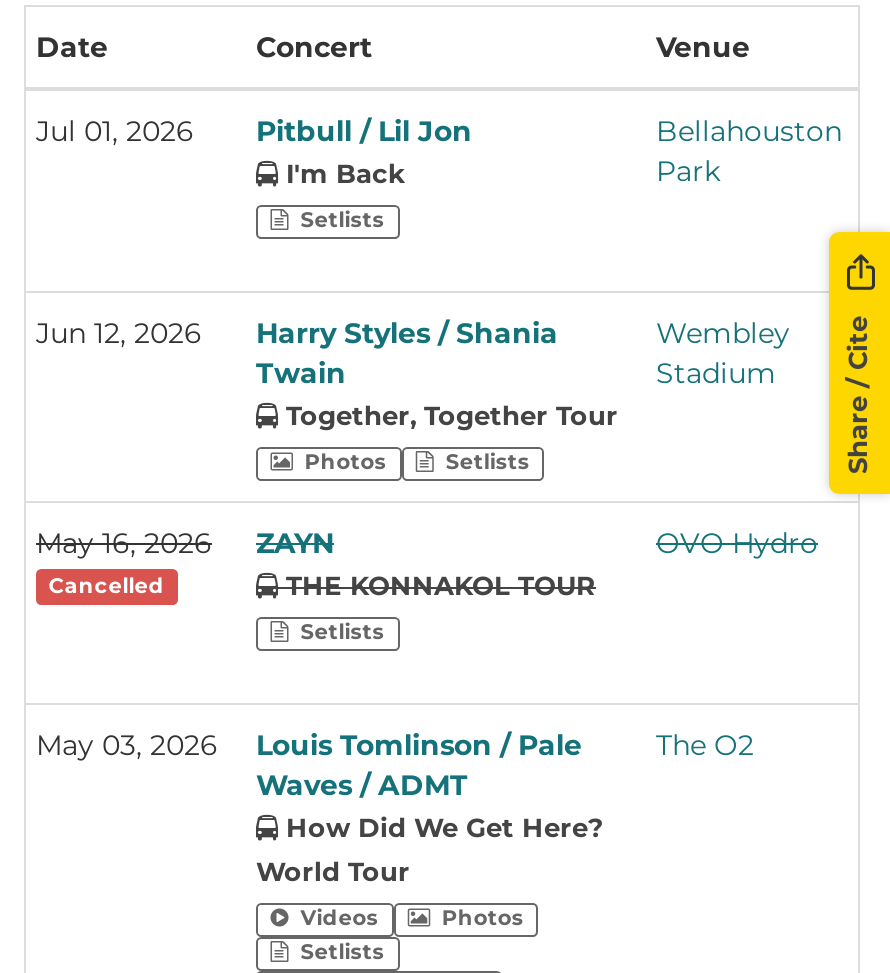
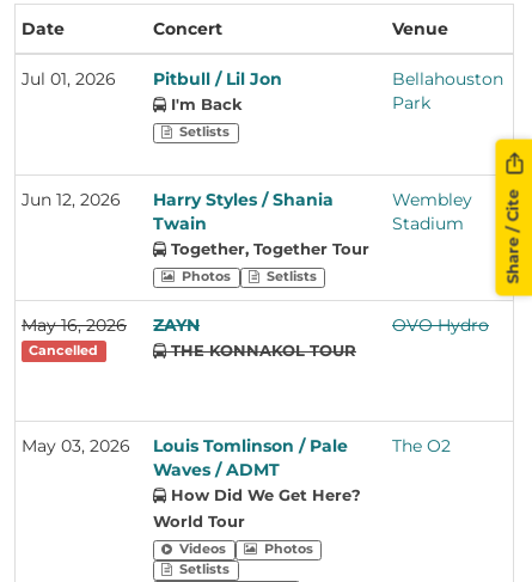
- Setlists
